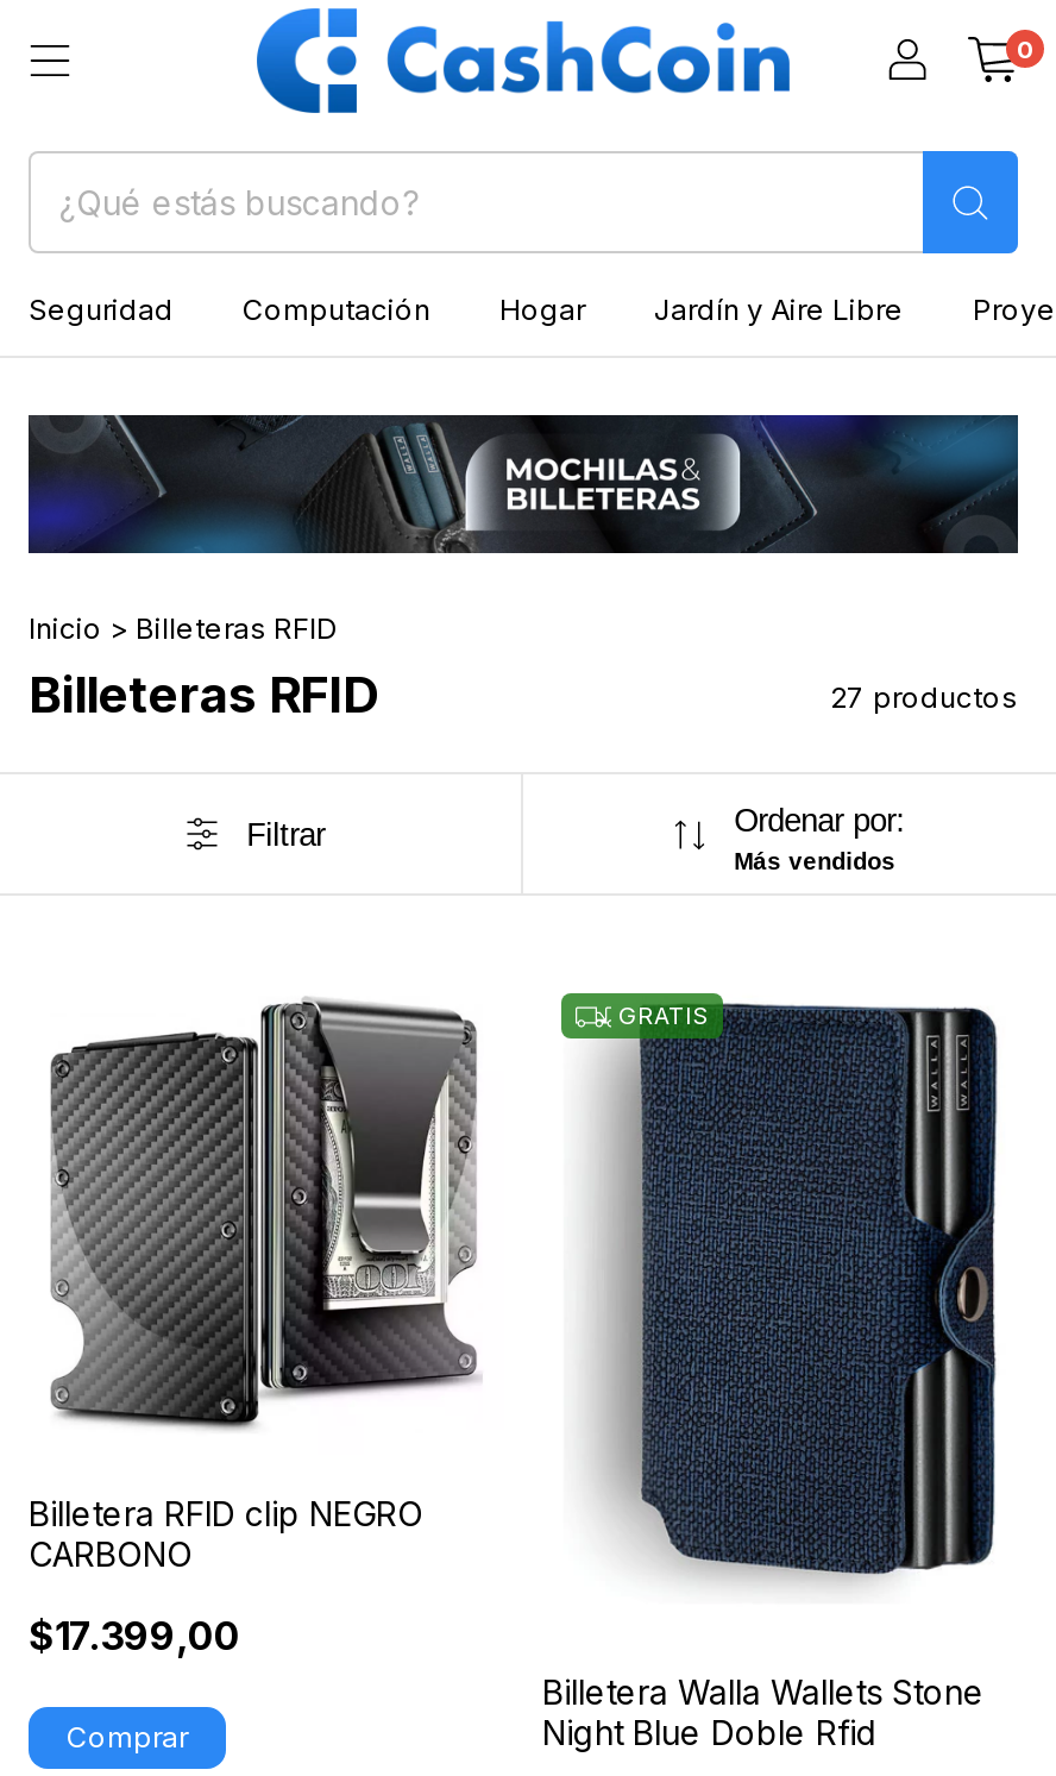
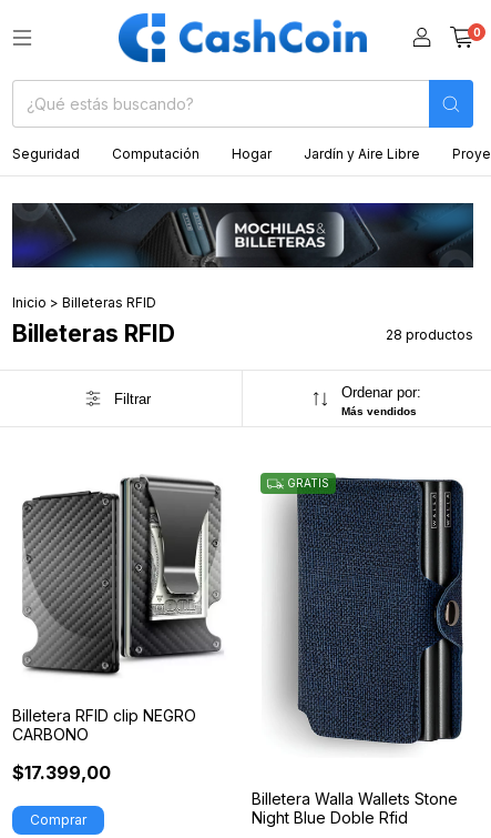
- 27 productos
+ 28 productos
